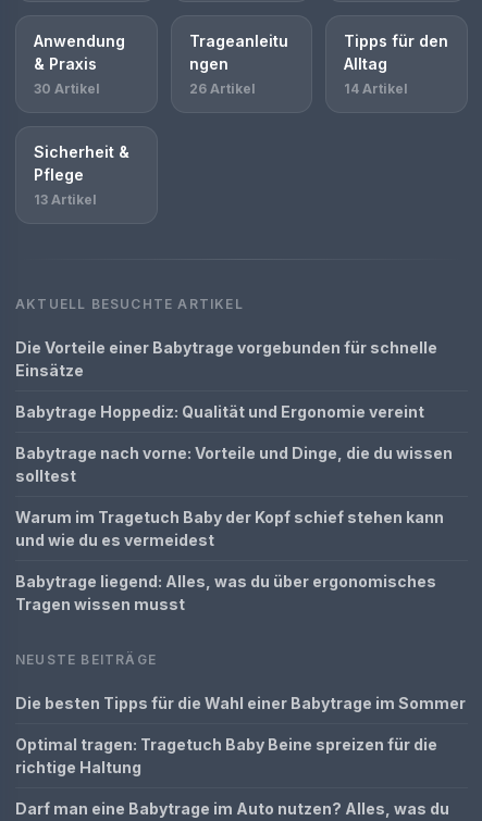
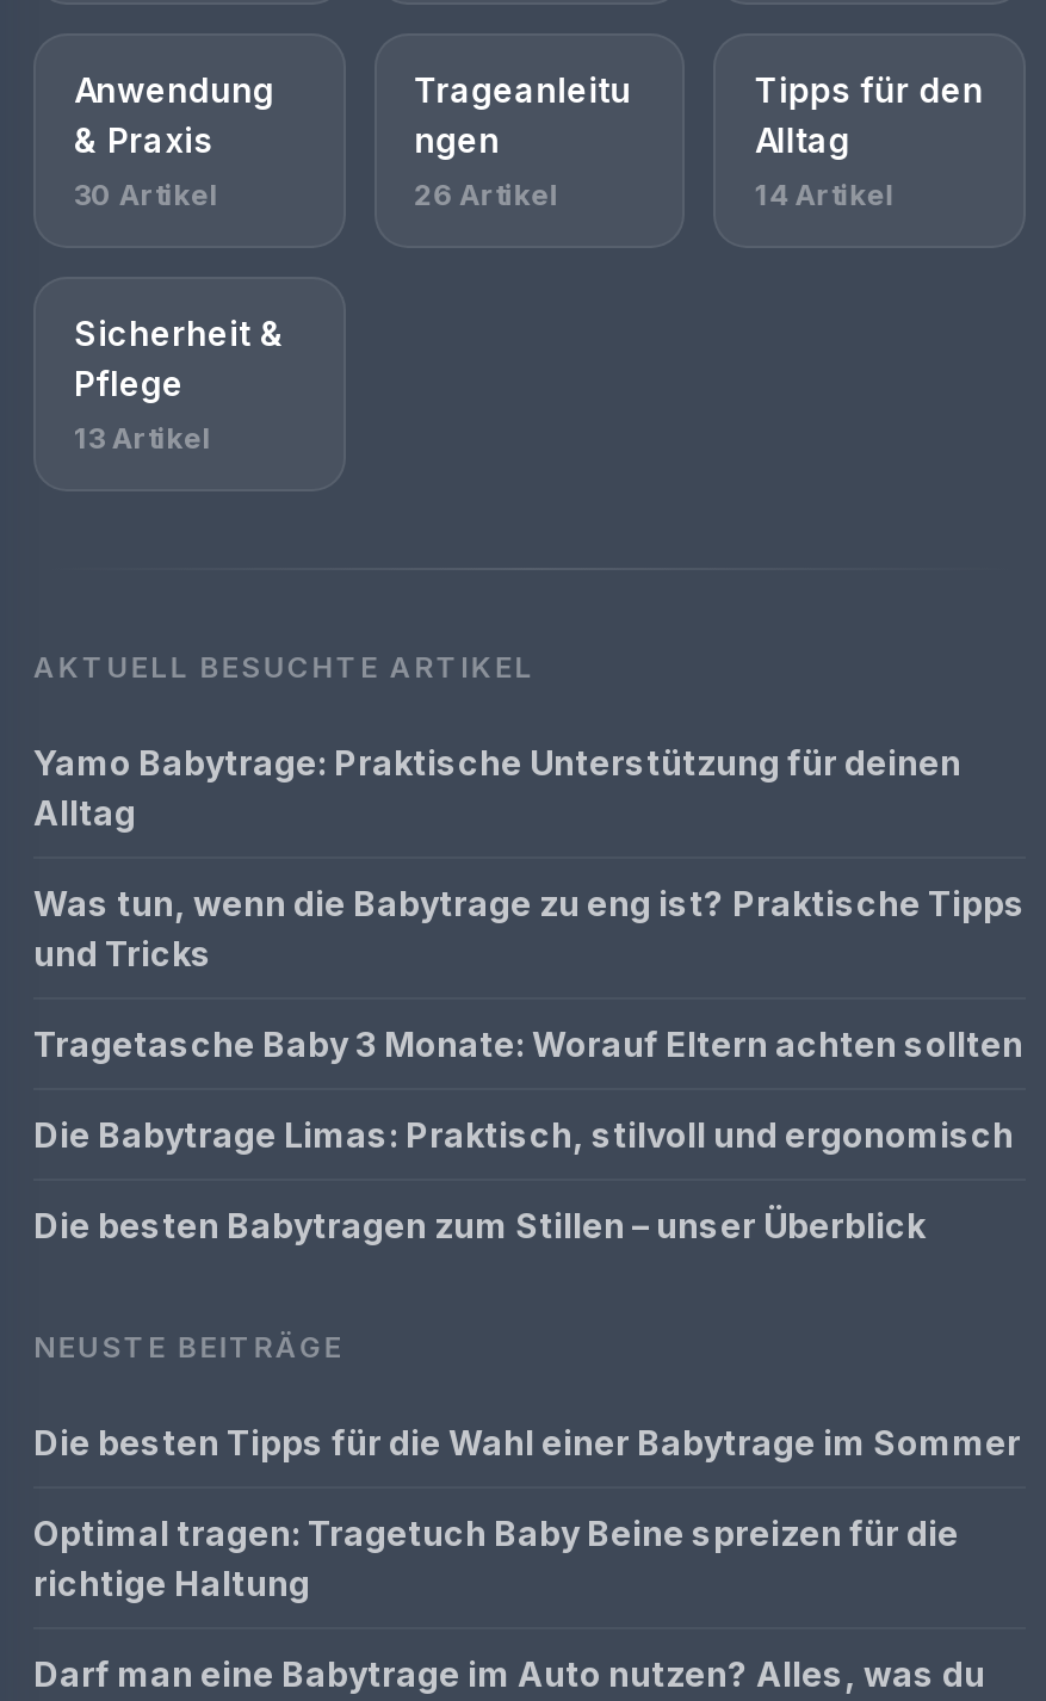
- Die Vorteile einer Babytrage vorgebunden für schnelle
- Einsätze
+ Yamo Babytrage: Praktische Unterstützung für deinen
+ Alltag

- Babytrage Hoppediz: Qualität und Ergonomie vereint
+ Was tun, wenn die Babytrage zu eng ist? Praktische Tipps
+ und Tricks

- Babytrage nach vorne: Vorteile und Dinge, die du wissen
- solltest
+ Tragetasche Baby 3 Monate: Worauf Eltern achten sollten

- Warum im Tragetuch Baby der Kopf schief stehen kann
- und wie du es vermeidest
+ Die Babytrage Limas: Praktisch, stilvoll und ergonomisch

- Babytrage liegend: Alles, was du über ergonomisches
- Tragen wissen musst
+ Die besten Babytragen zum Stillen – unser Überblick
